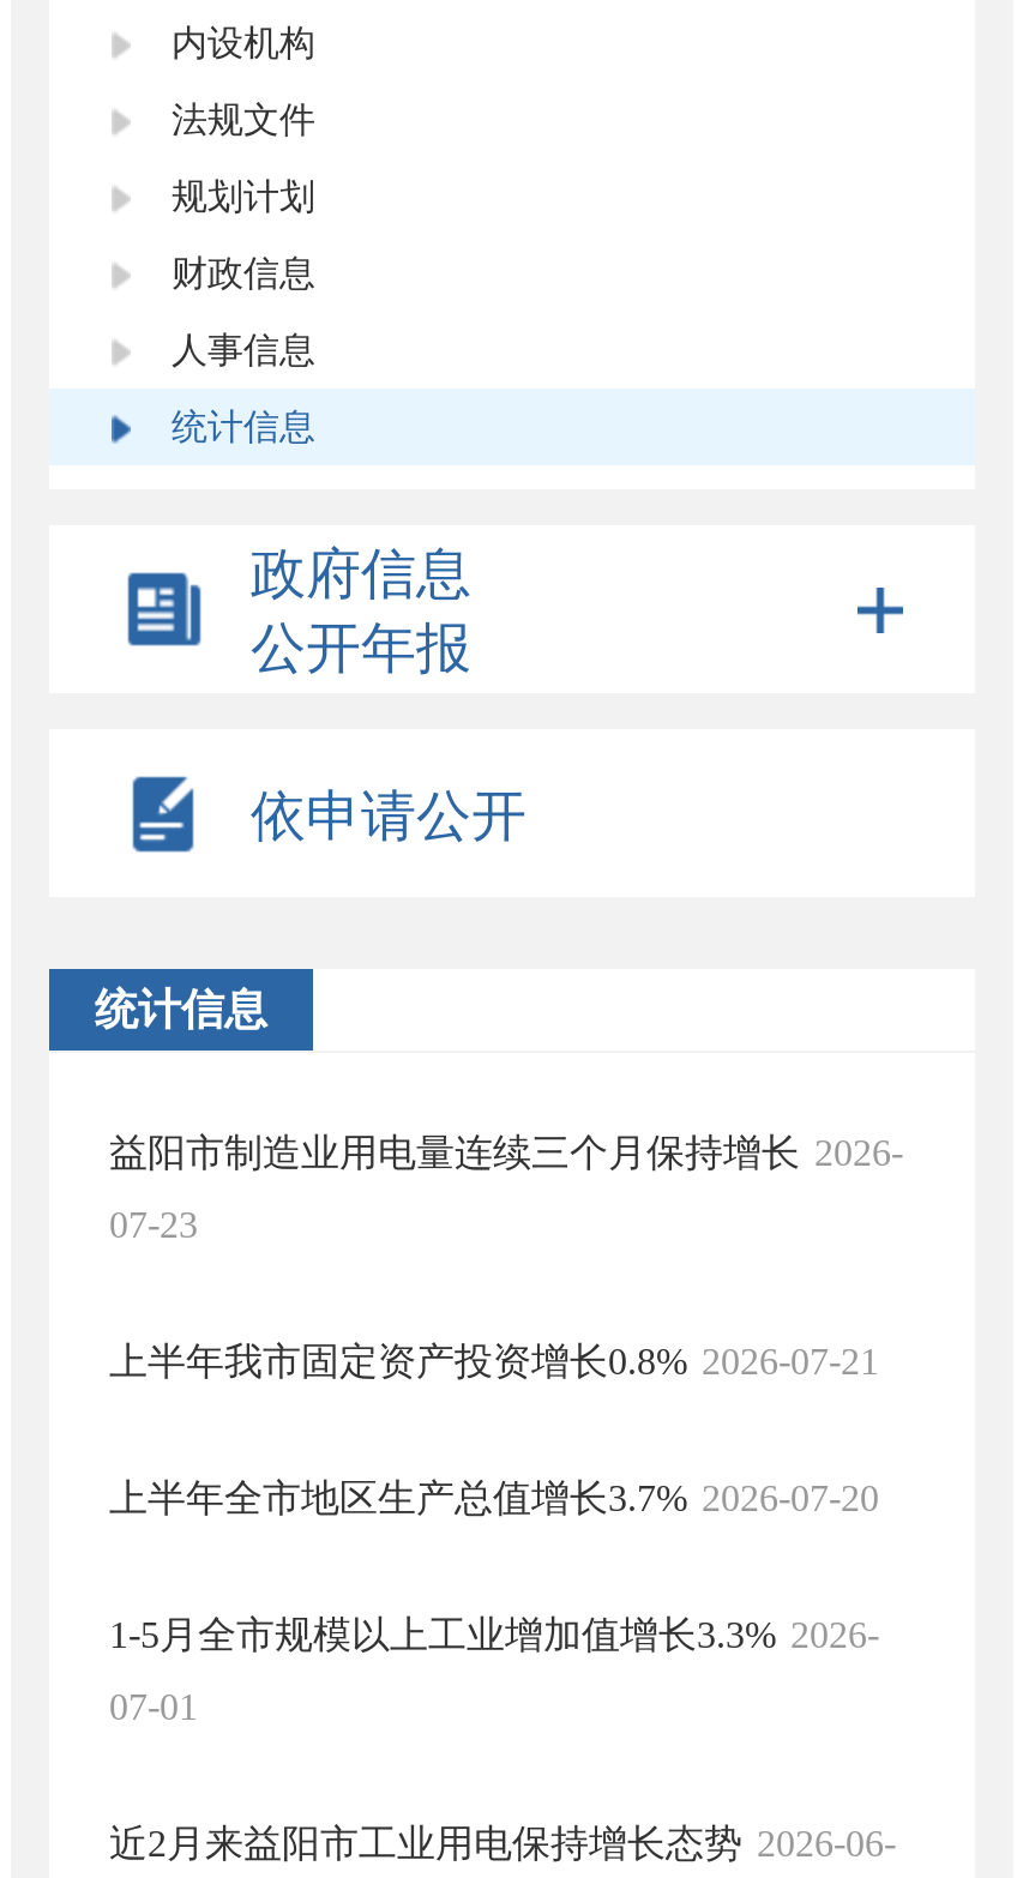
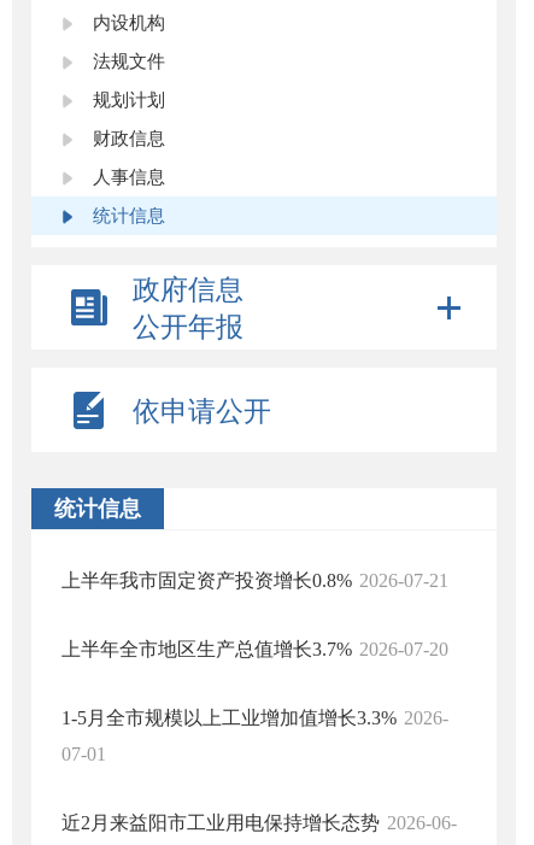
- 益阳市制造业用电量连续三个月保持增长 2026-
- 07-23
